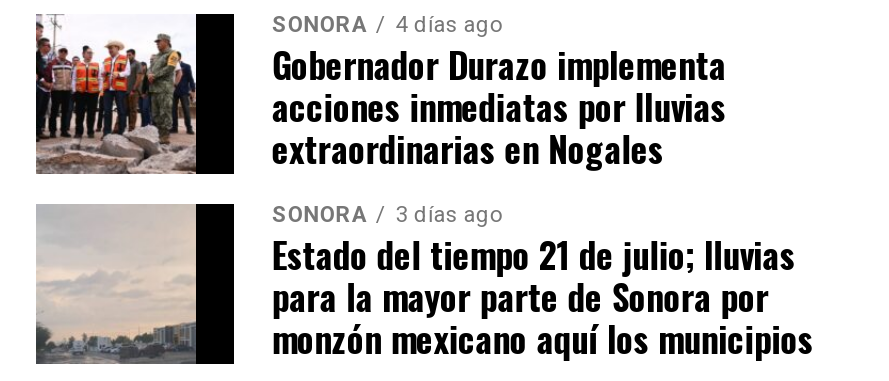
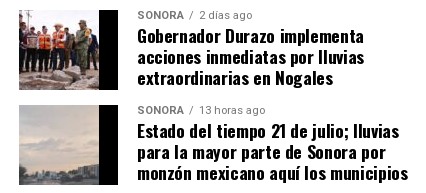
- SONORA 4 días ago
+ SONORA 2 días ago

- SONORA 3 días ago
+ SONORA 13 horas ago
